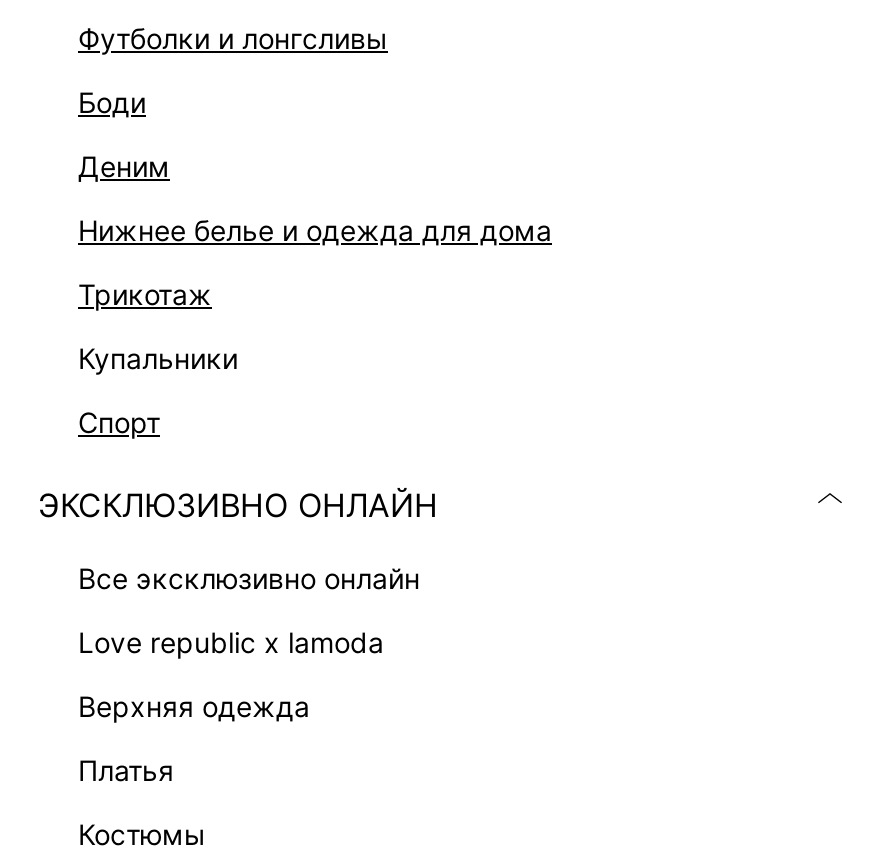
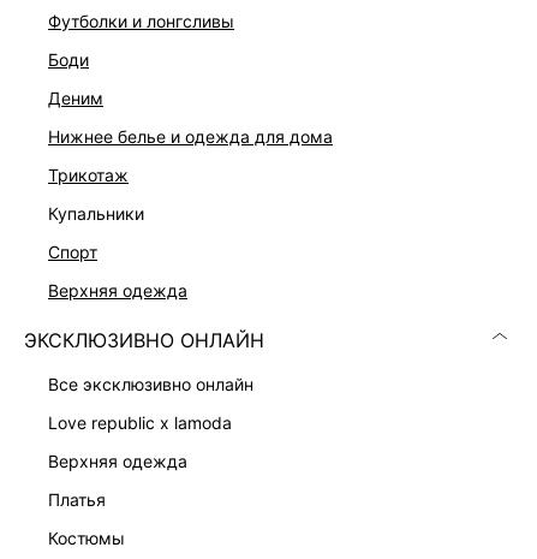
+ верхняя одежда
